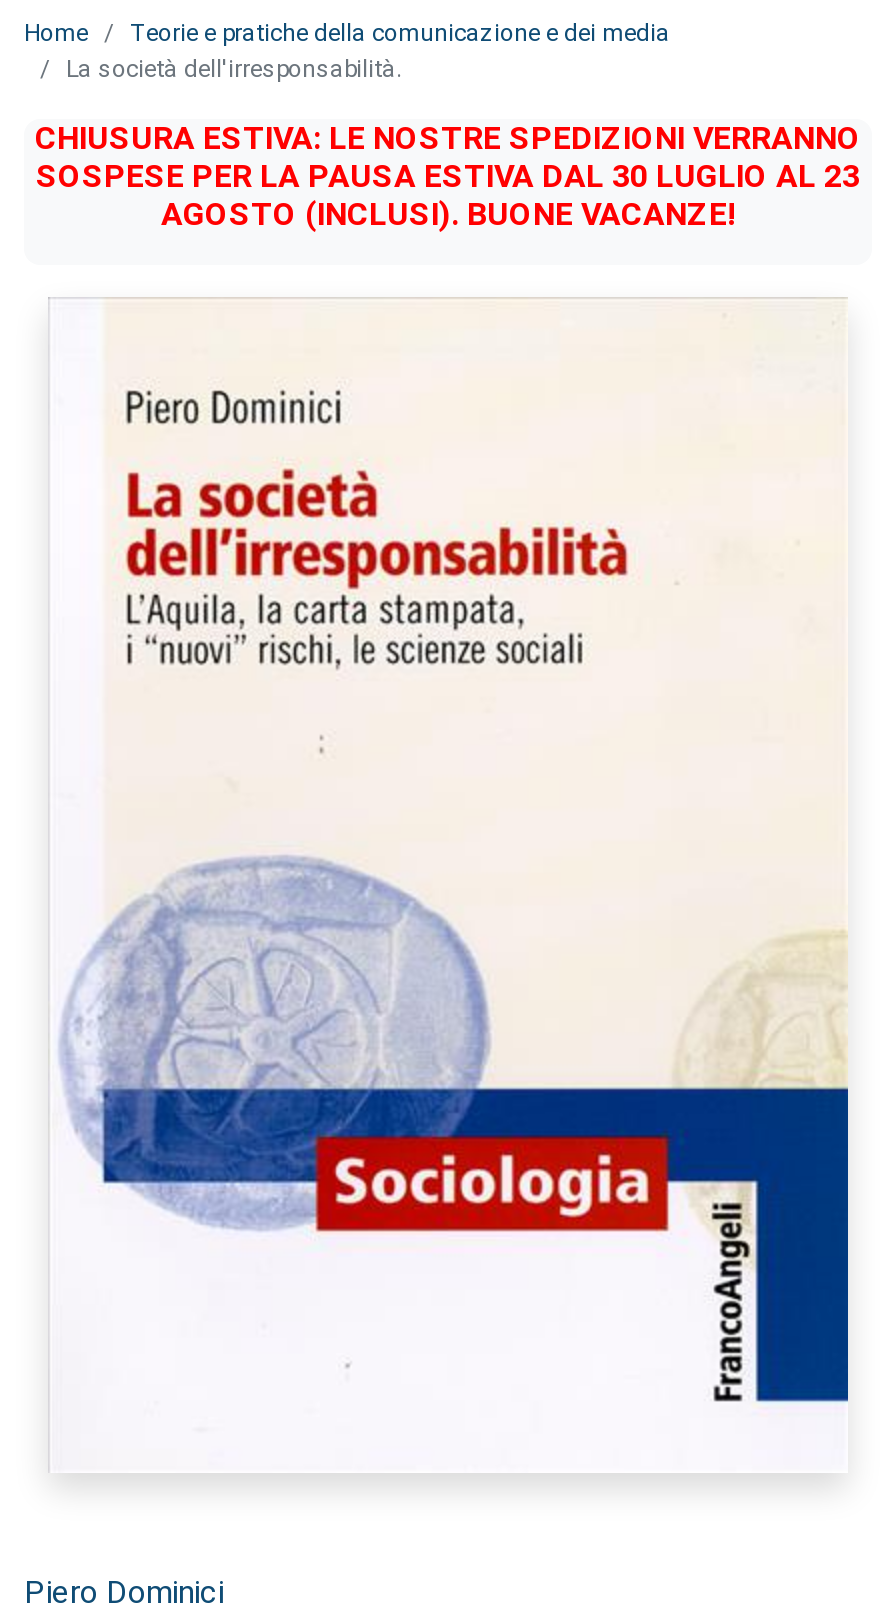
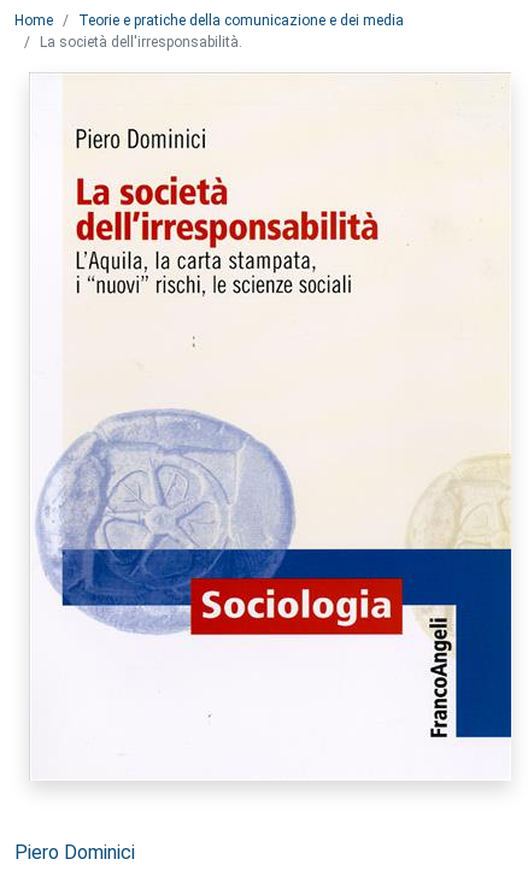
- CHIUSURA ESTIVA: LE NOSTRE SPEDIZIONI VERRANNO
- SOSPESE PER LA PAUSA ESTIVA DAL 30 LUGLIO AL 23
- AGOSTO (INCLUSI). BUONE VACANZE!
